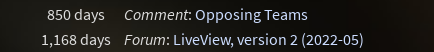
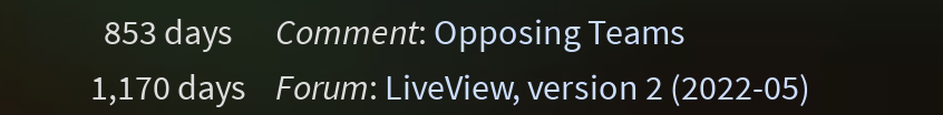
- 850 days Comment: Opposing Teams
+ 853 days Comment: Opposing Teams

- 1,168 days Forum: LiveView, version 2 (2022-05)
+ 1,170 days Forum: LiveView, version 2 (2022-05)
